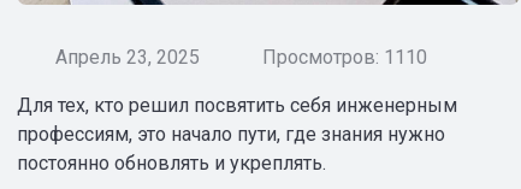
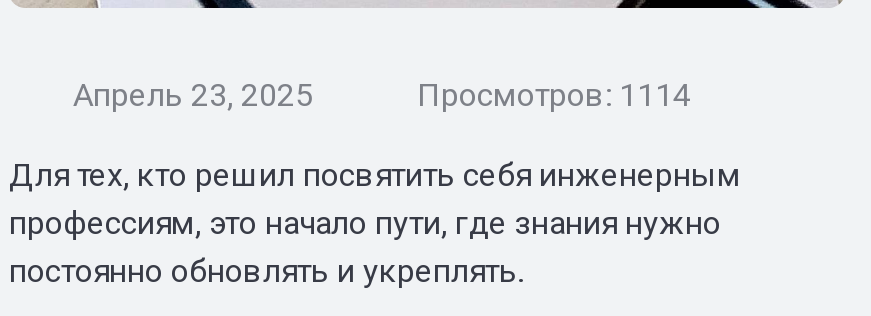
- Просмотров: 1110
+ Просмотров: 1114
